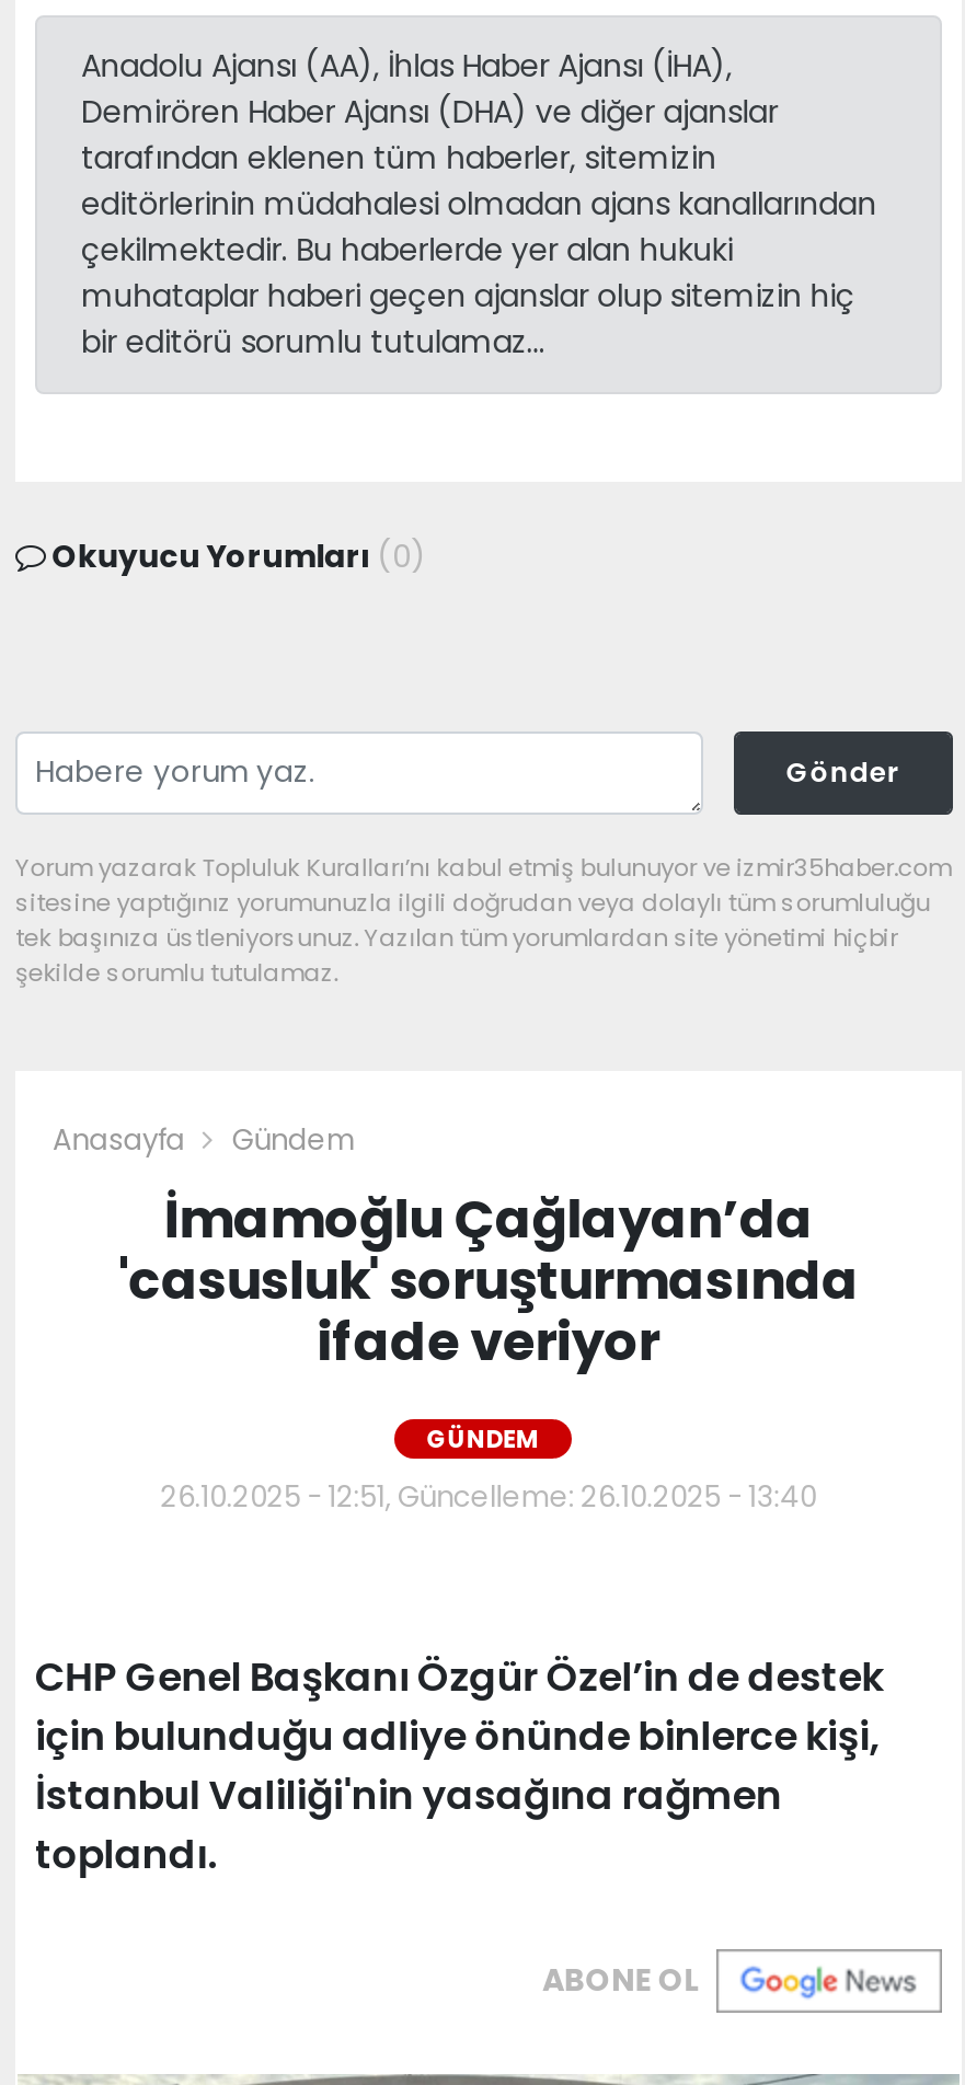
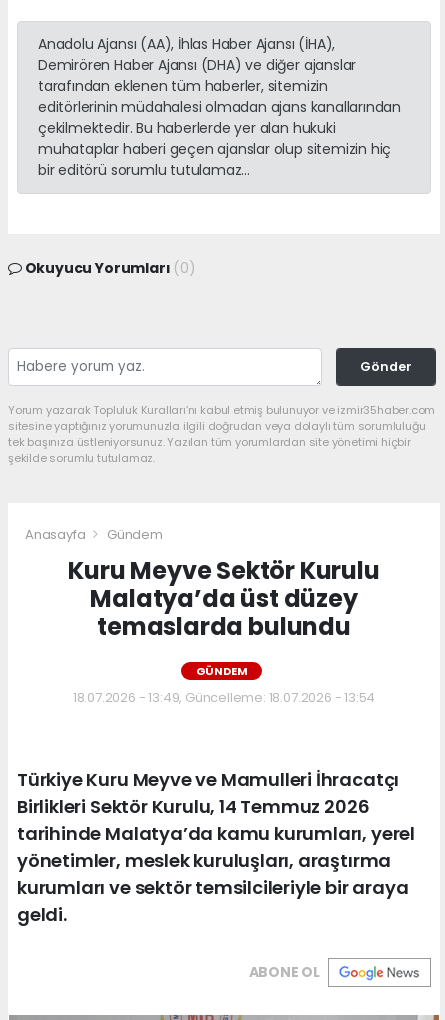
- İmamoğlu Çağlayan’da
- 'casusluk' soruşturmasında
- ifade veriyor
+ Kuru Meyve Sektör Kurulu
+ Malatya’da üst düzey
+ temaslarda bulundu

- 26.10.2025 - 12:51, Güncelleme: 26.10.2025 - 13:40
+ 18.07.2026 - 13:49, Güncelleme: 18.07.2026 - 13:54

- CHP Genel Başkanı Özgür Özel’in de destek
- için bulunduğu adliye önünde binlerce kişi,
- İstanbul Valiliği'nin yasağına rağmen
- toplandı.
+ Türkiye Kuru Meyve ve Mamulleri İhracatçı
+ Birlikleri Sektör Kurulu, 14 Temmuz 2026
+ tarihinde Malatya’da kamu kurumları, yerel
+ yönetimler, meslek kuruluşları, araştırma
+ kurumları ve sektör temsilcileriyle bir araya
+ geldi.
